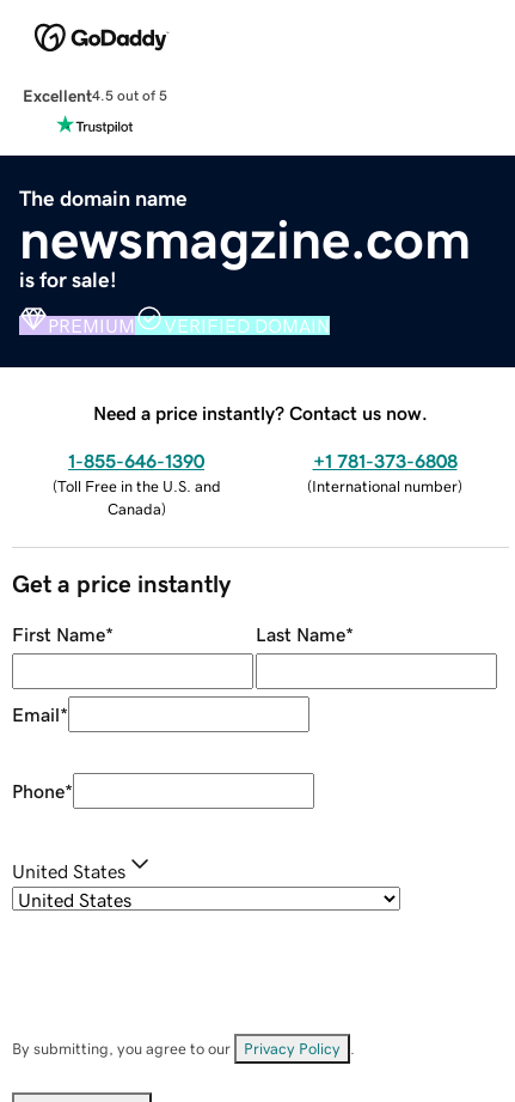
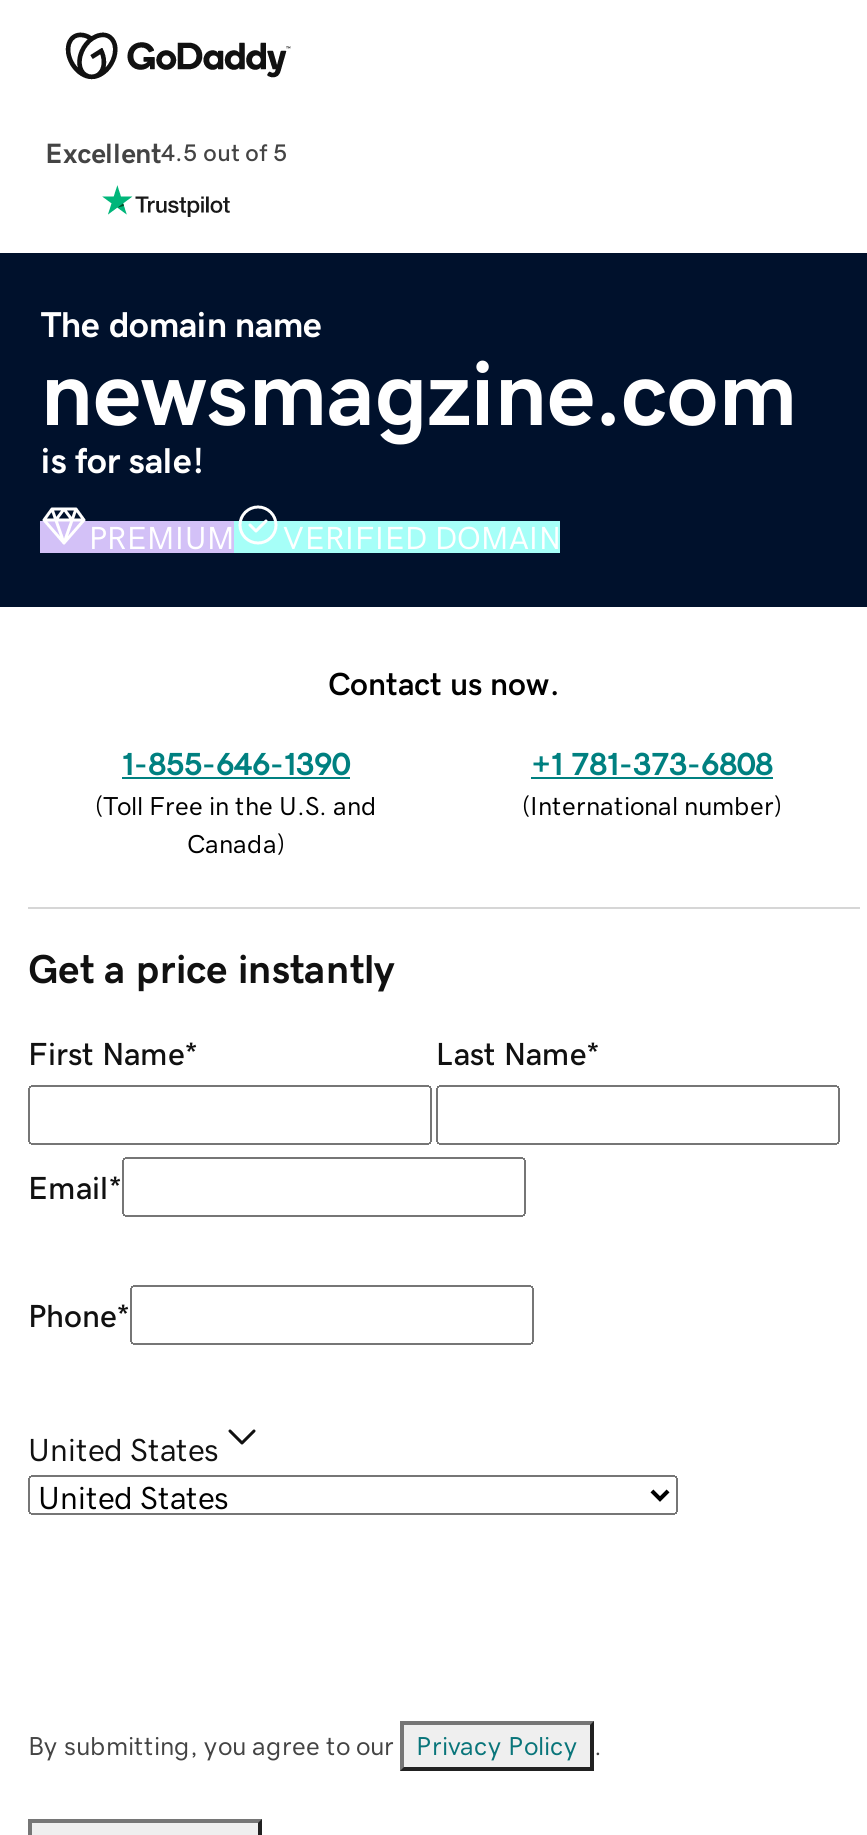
- Need a price instantly? Contact us now.
+ Contact us now.
